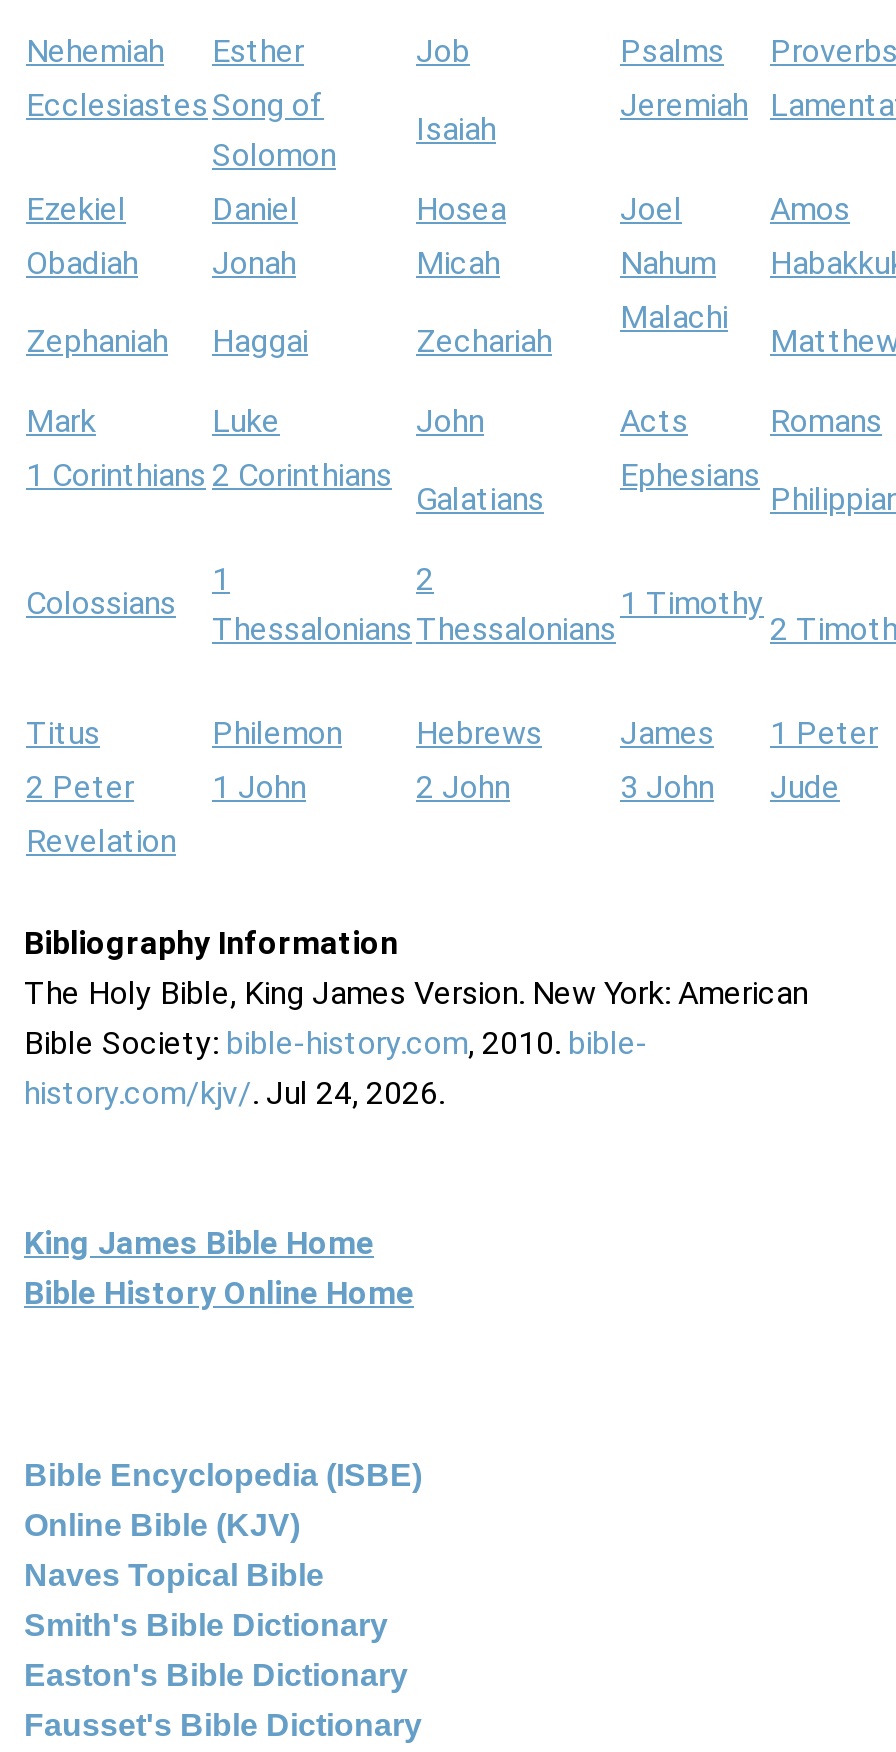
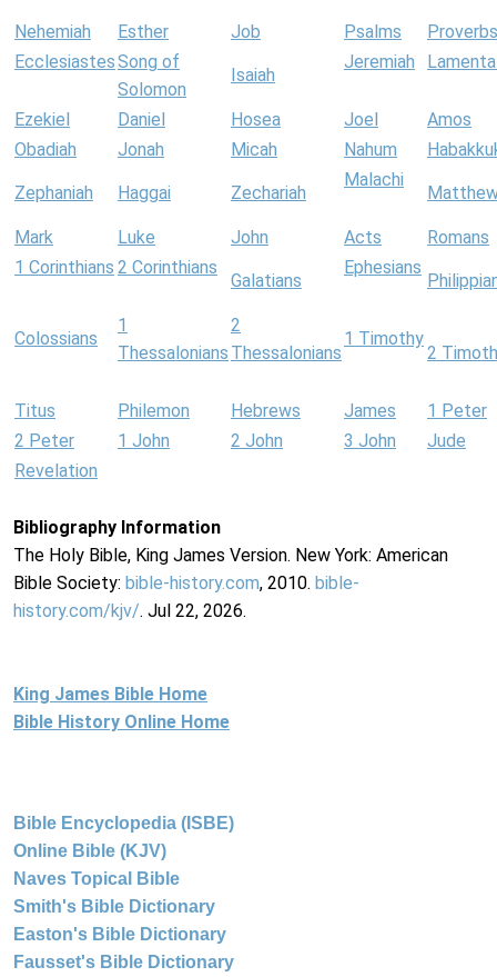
- history.com/kjv/. Jul 24, 2026.
+ history.com/kjv/. Jul 22, 2026.
